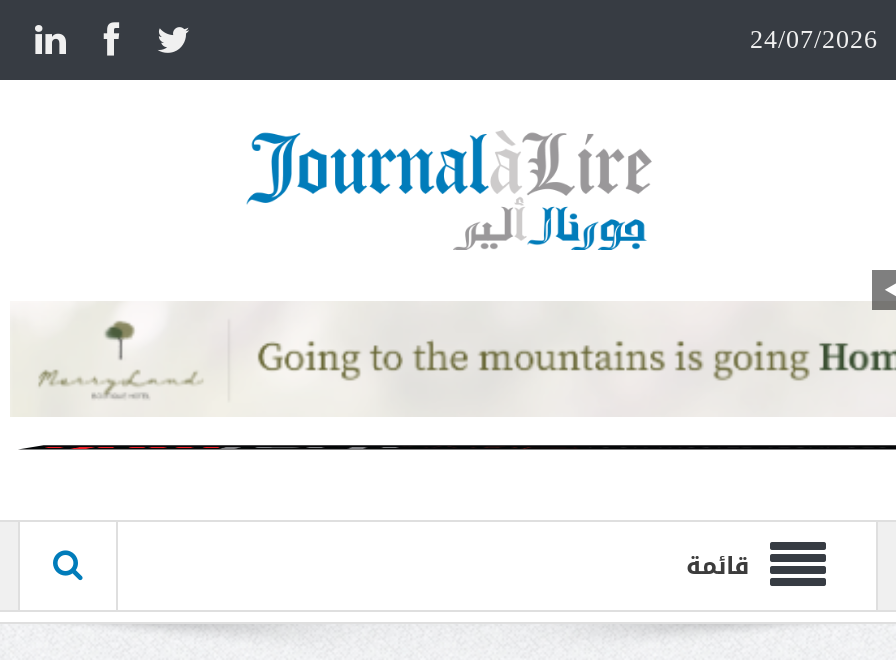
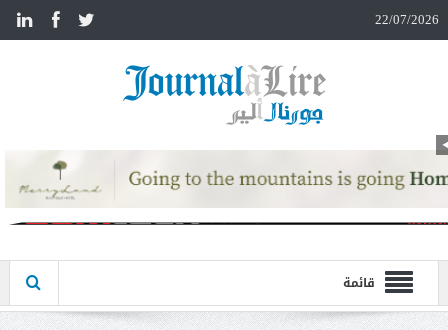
- 24/07/2026
+ 22/07/2026
